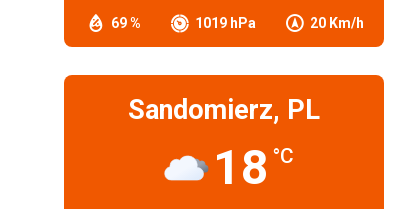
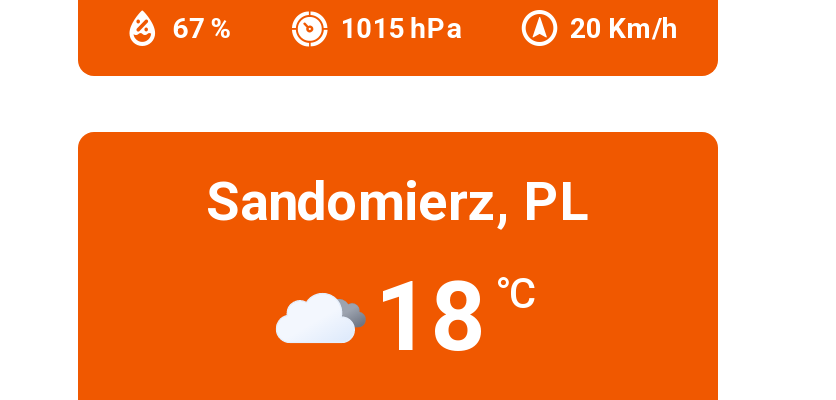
- 69 %
+ 67 %

- 1019 hPa
+ 1015 hPa
